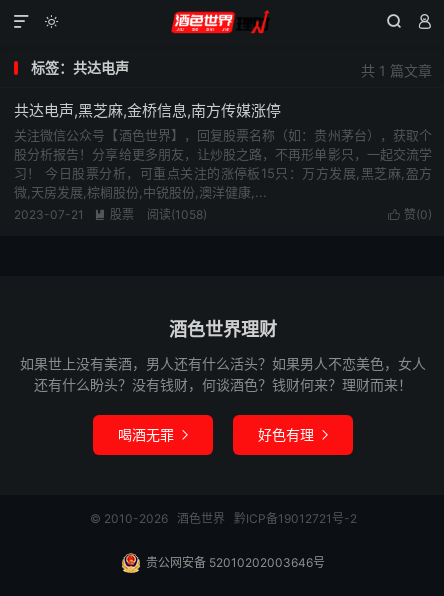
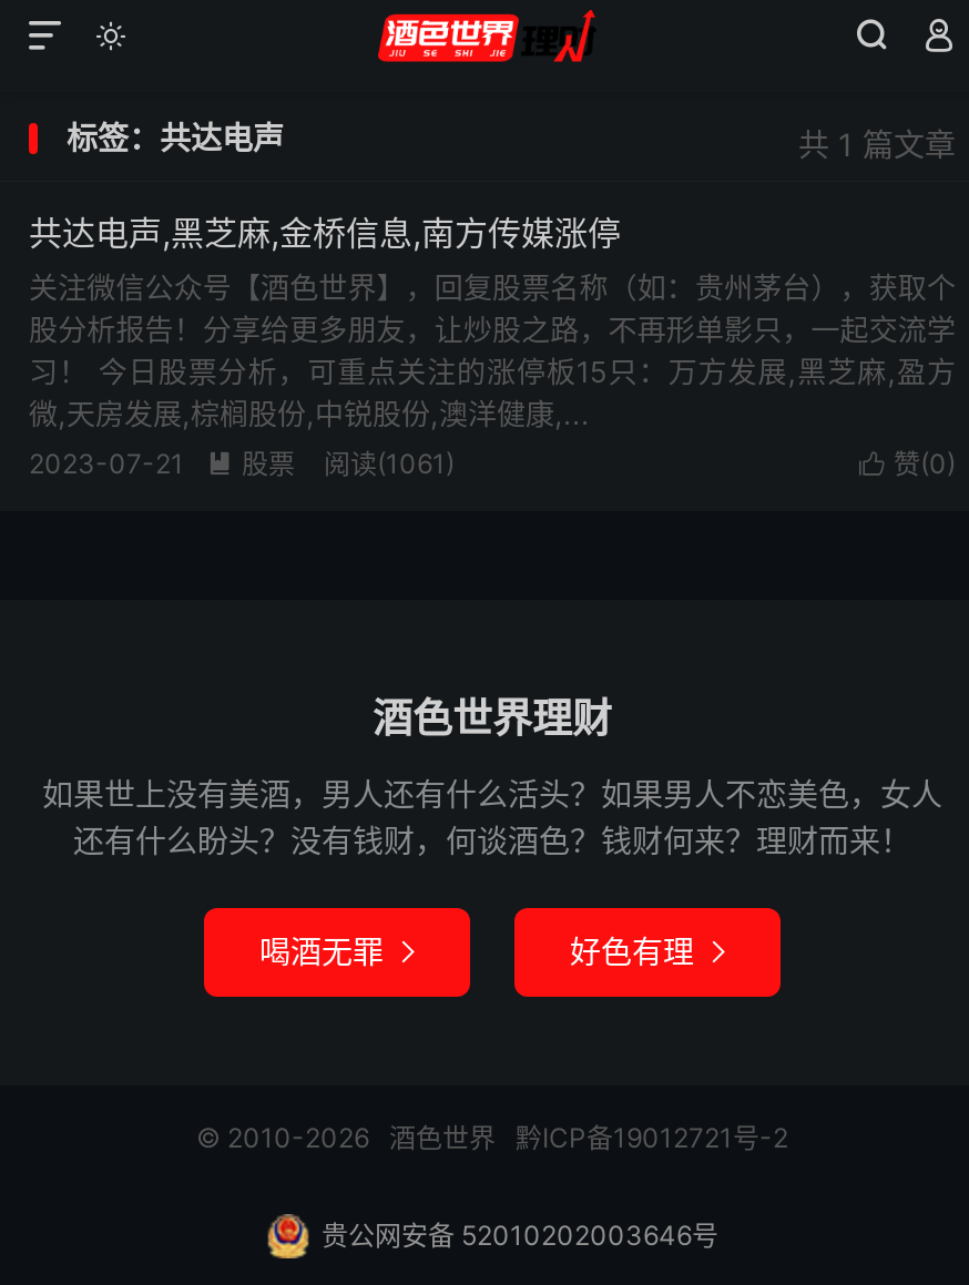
- 阅读(1058)
+ 阅读(1061)
